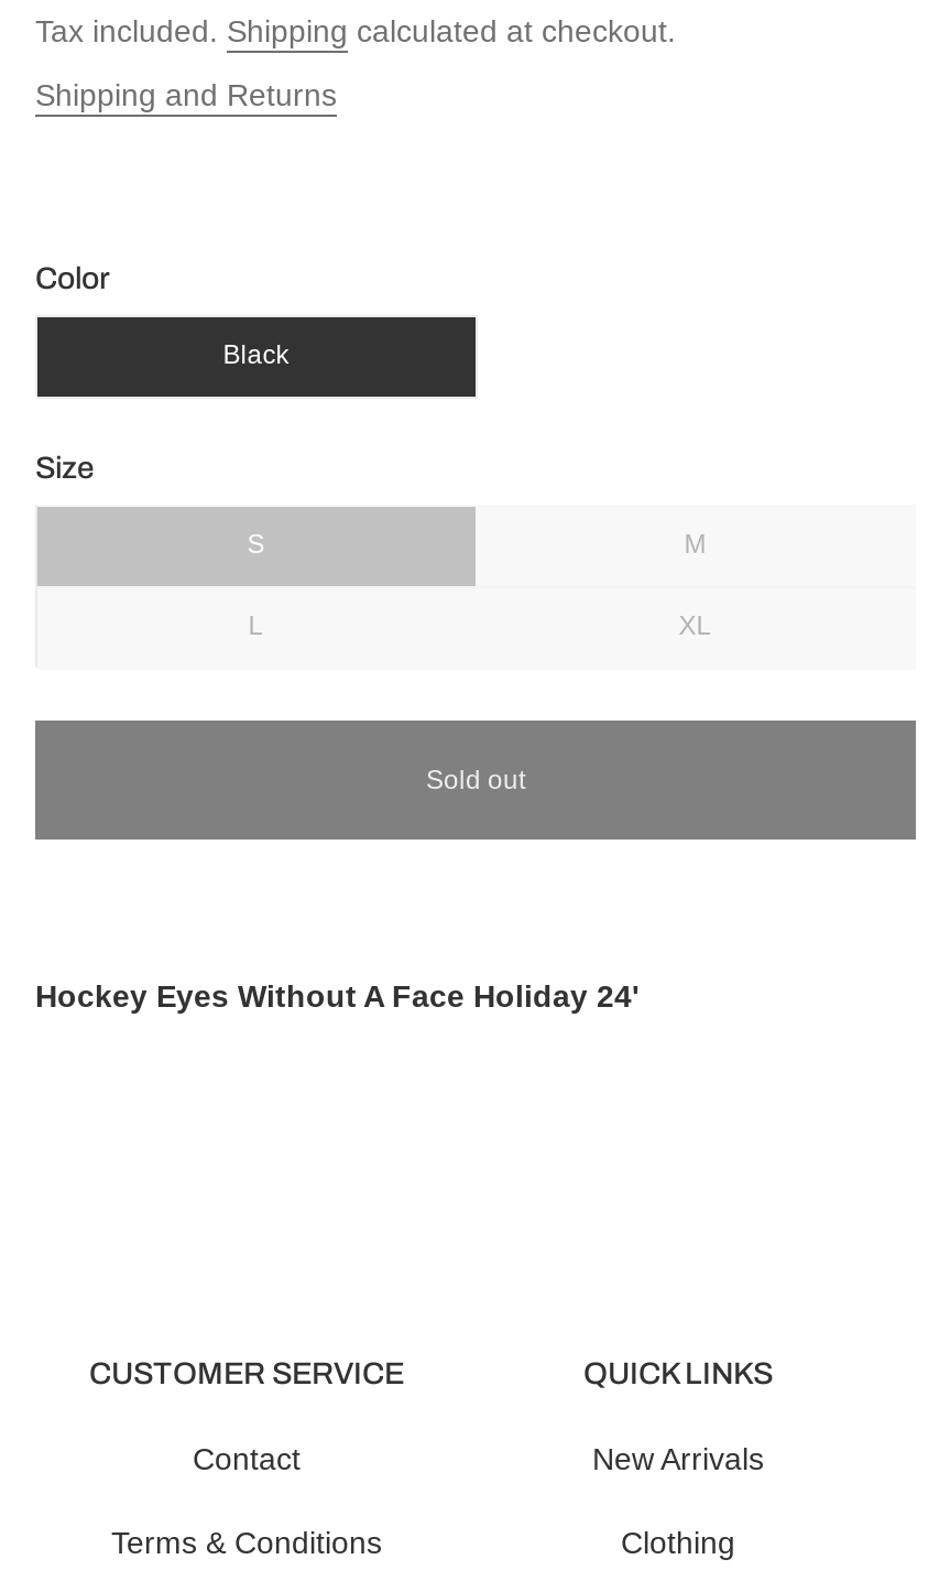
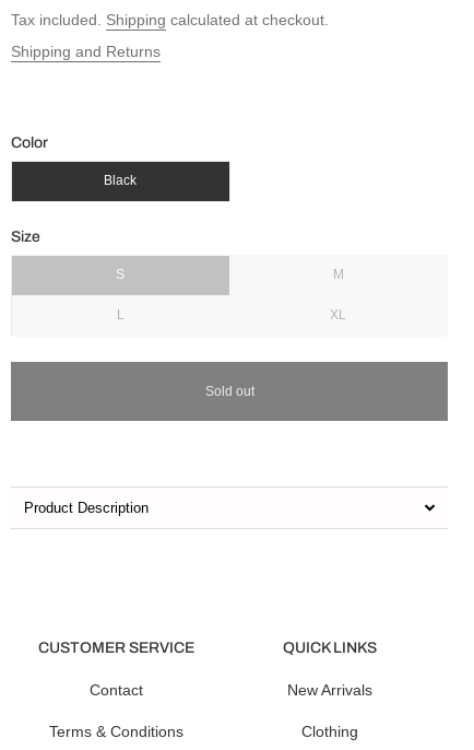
- Hockey Eyes Without A Face Holiday 24'
+ Product Description
